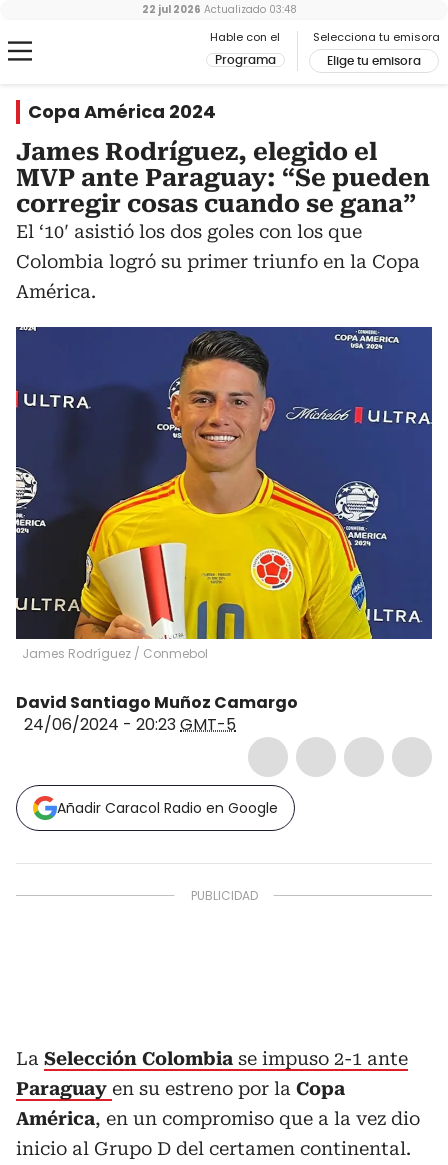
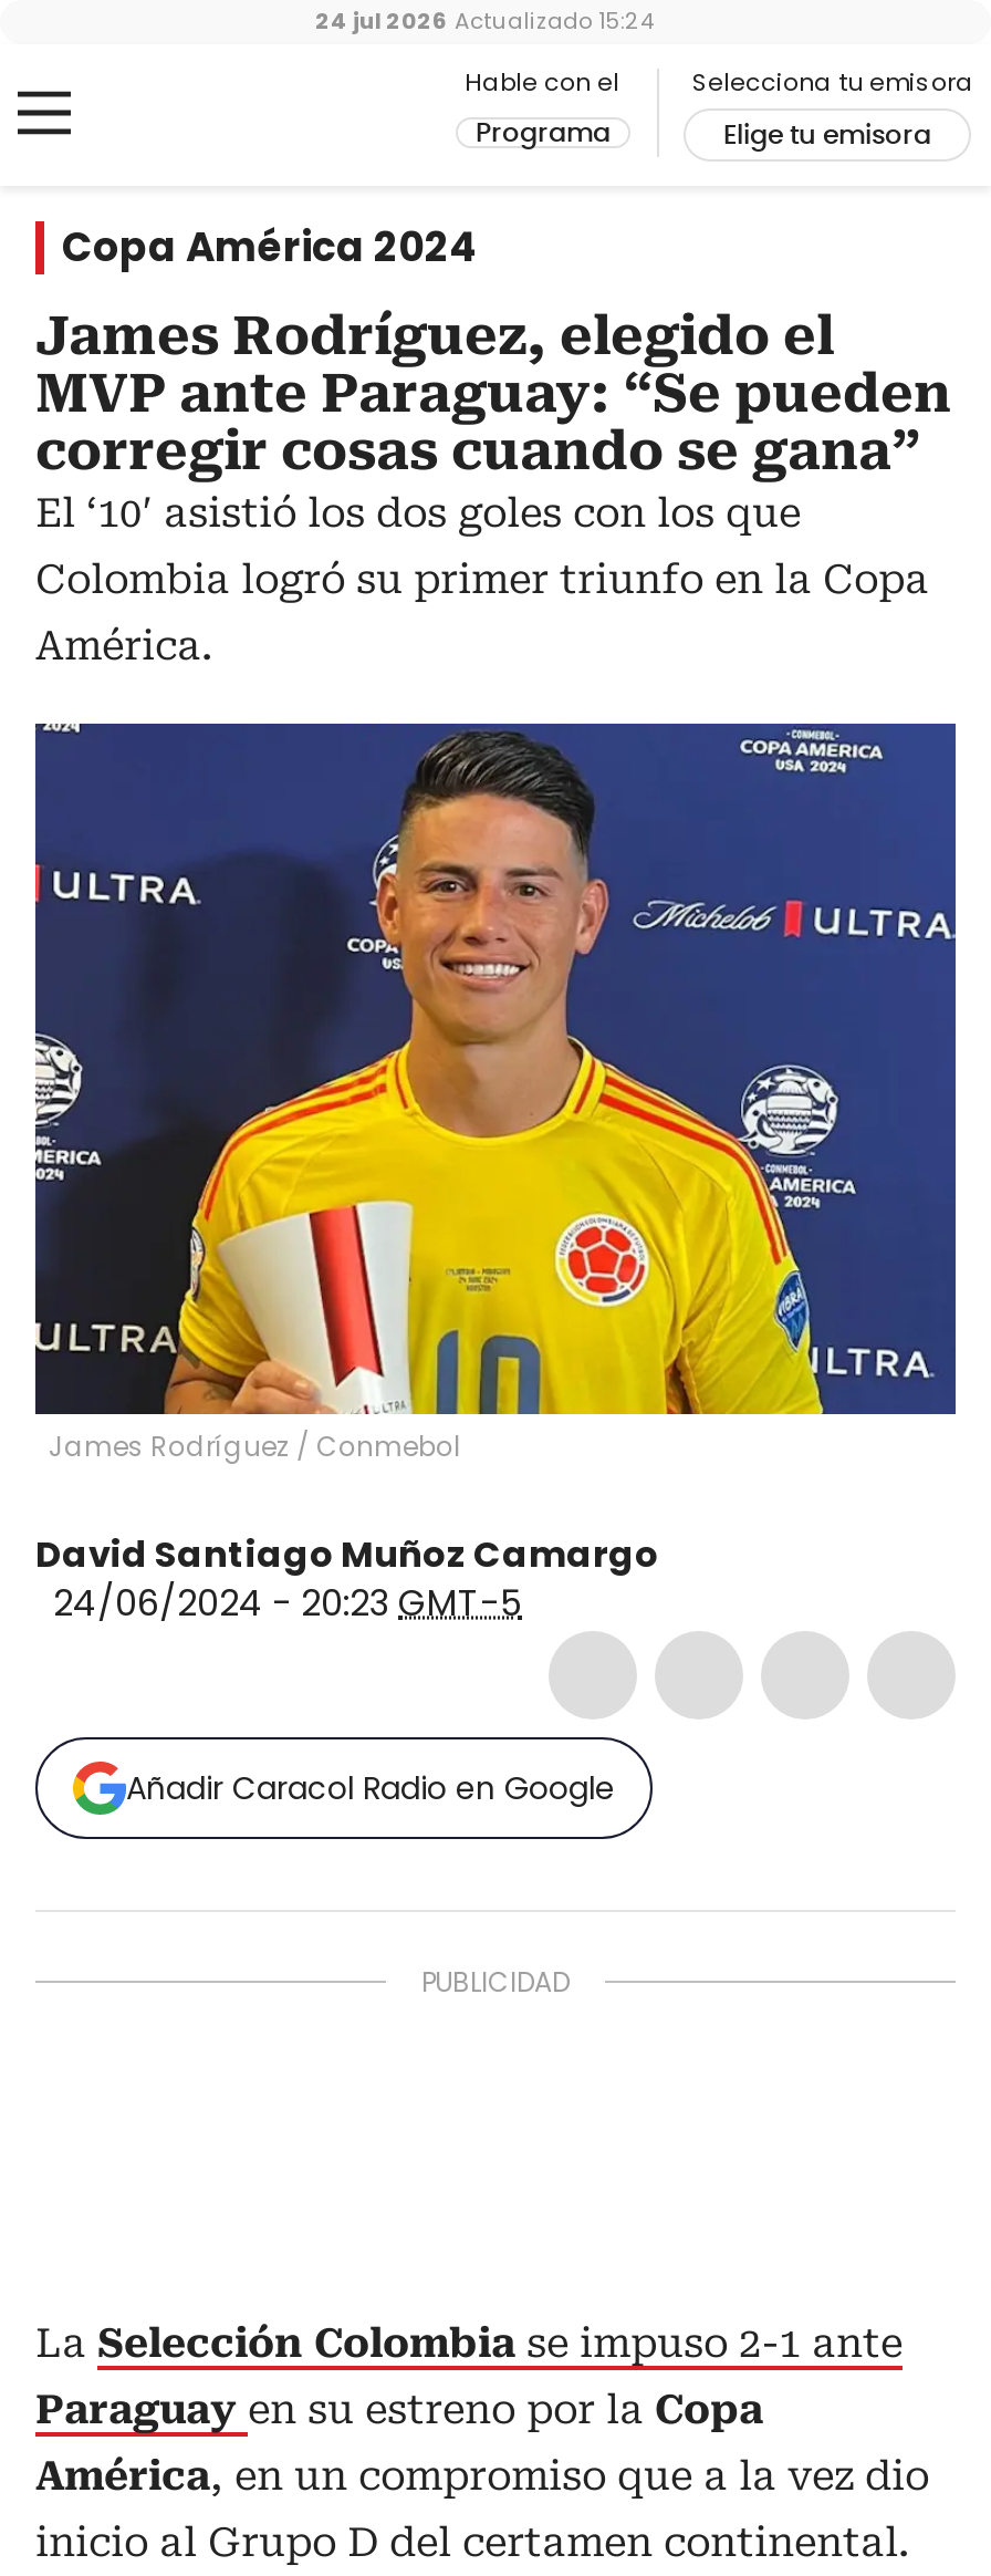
- 22 jul 2026 Actualizado 03:48
+ 24 jul 2026 Actualizado 15:24
